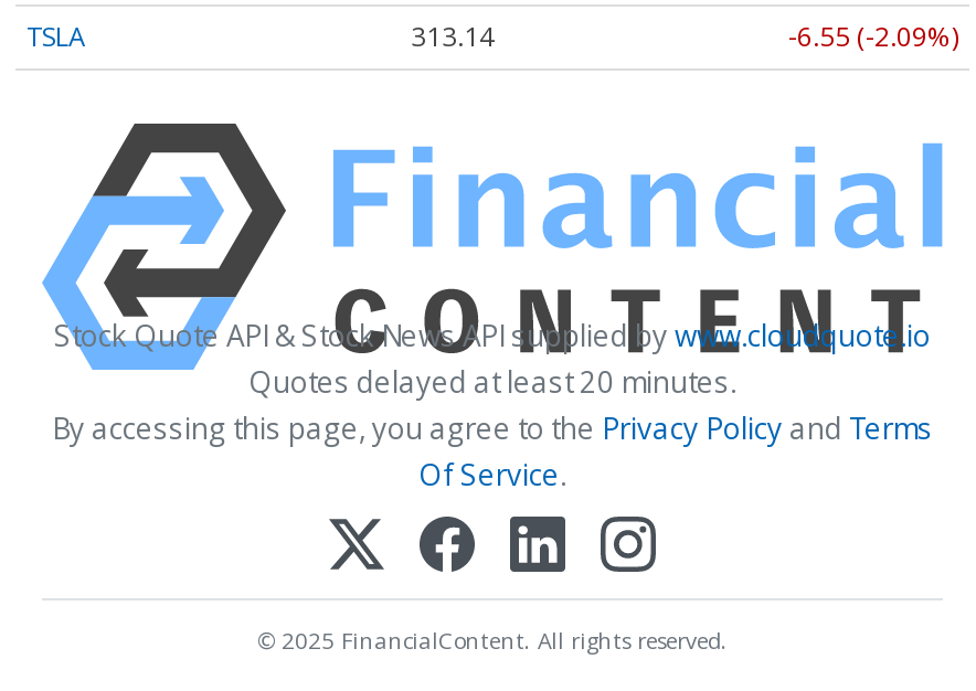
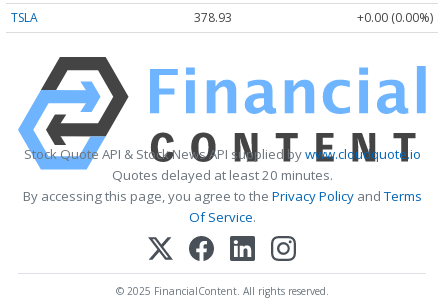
- 313.14
+ 378.93

- -6.55 (-2.09%)
+ +0.00 (0.00%)
